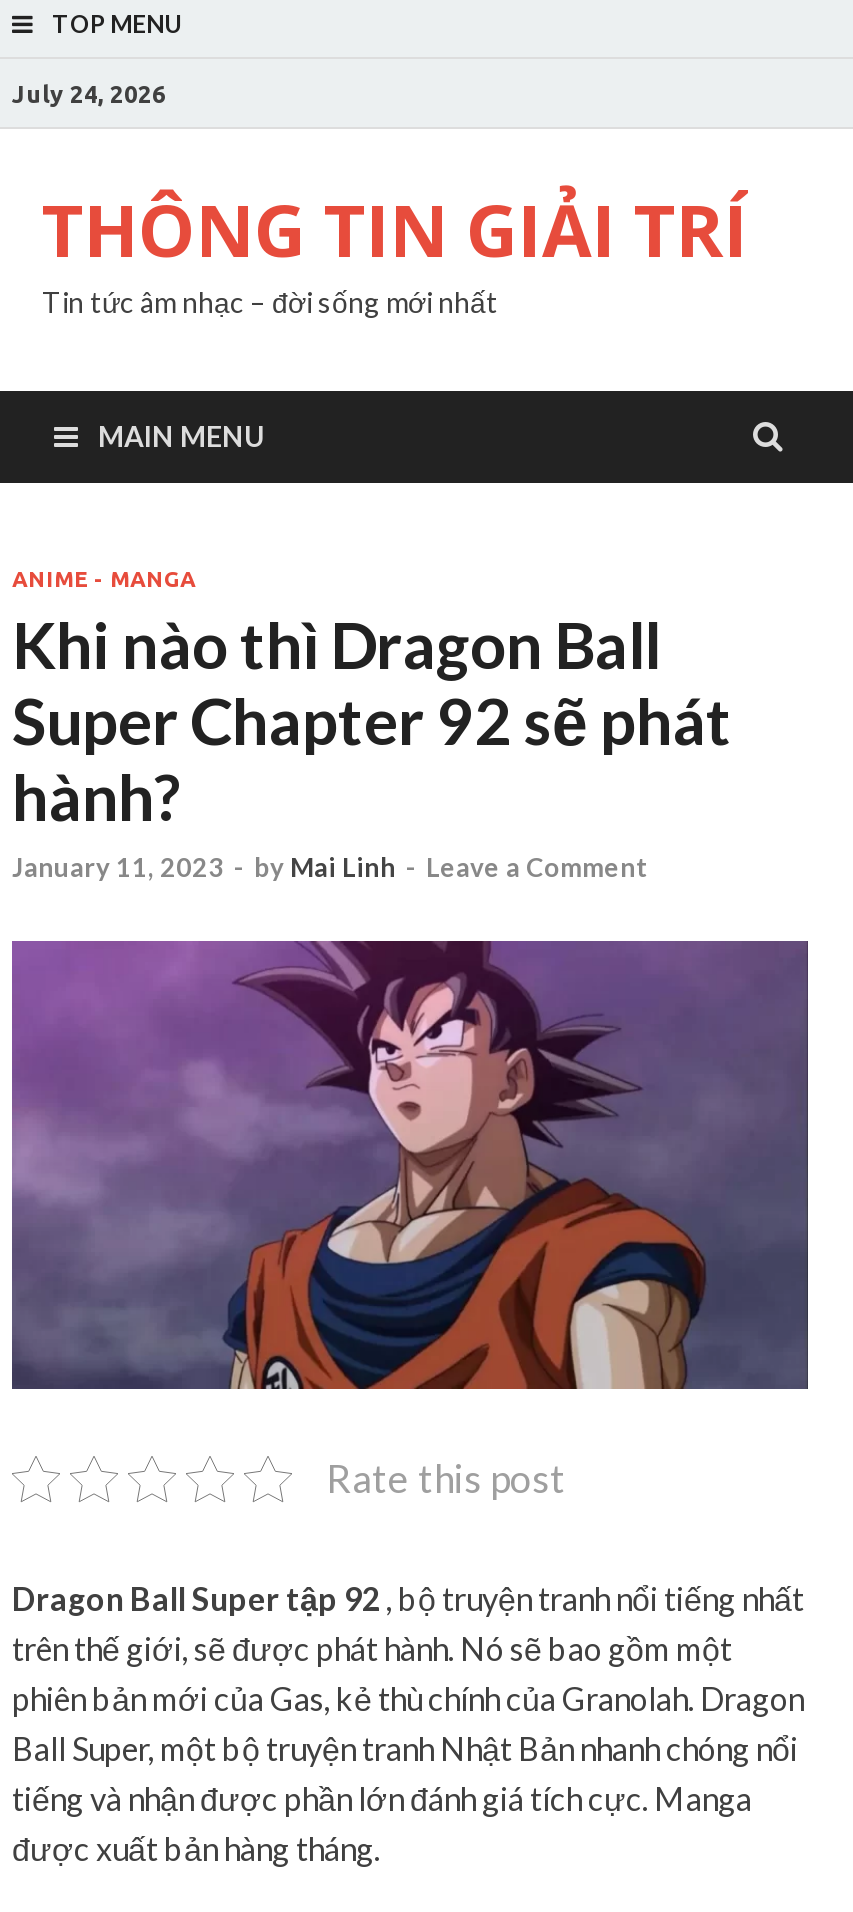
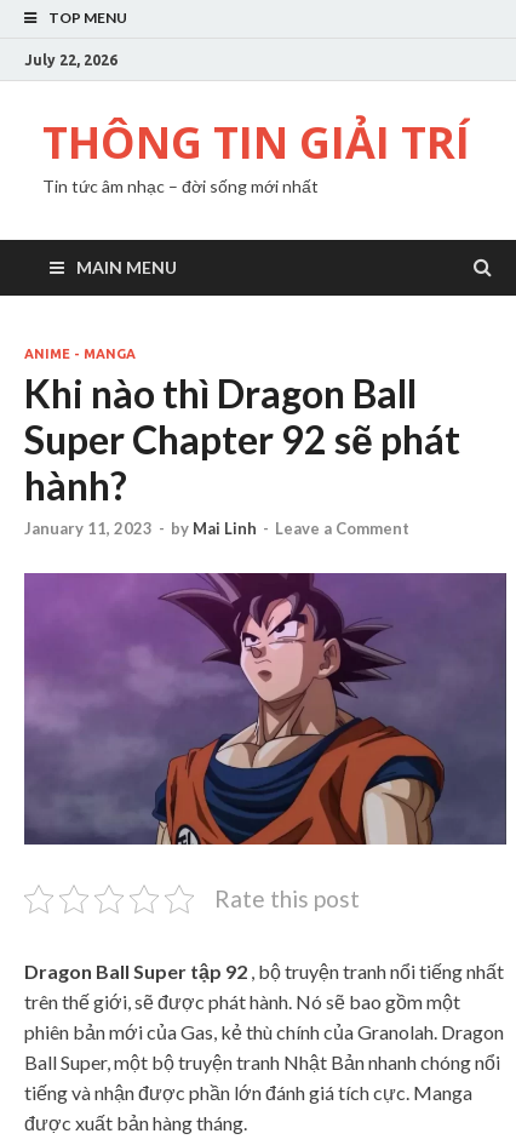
- July 24, 2026
+ July 22, 2026
